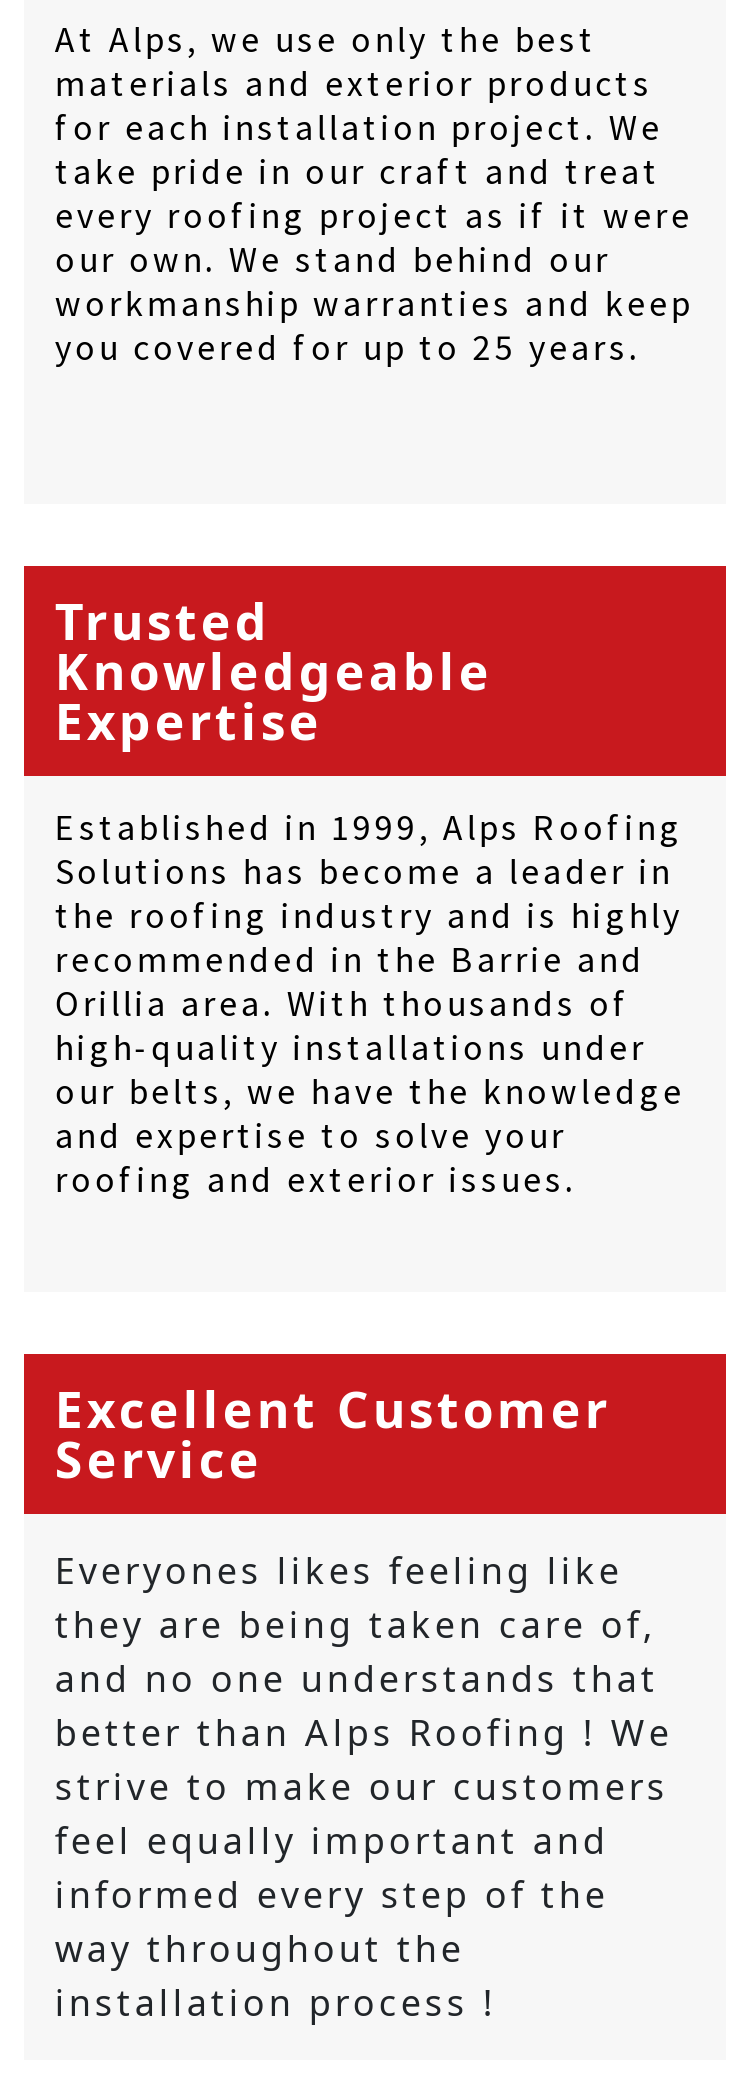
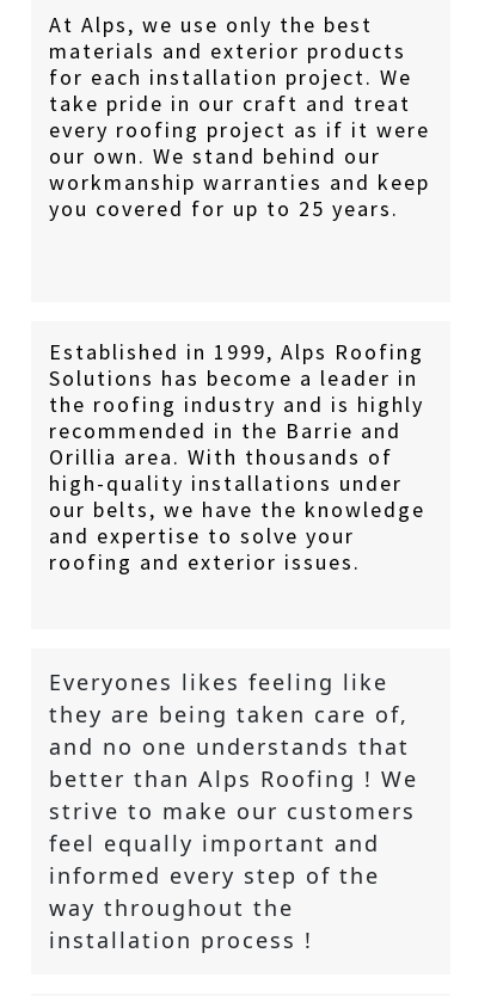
- Trusted
- Knowledgeable
- Expertise

- Excellent Customer
- Service
